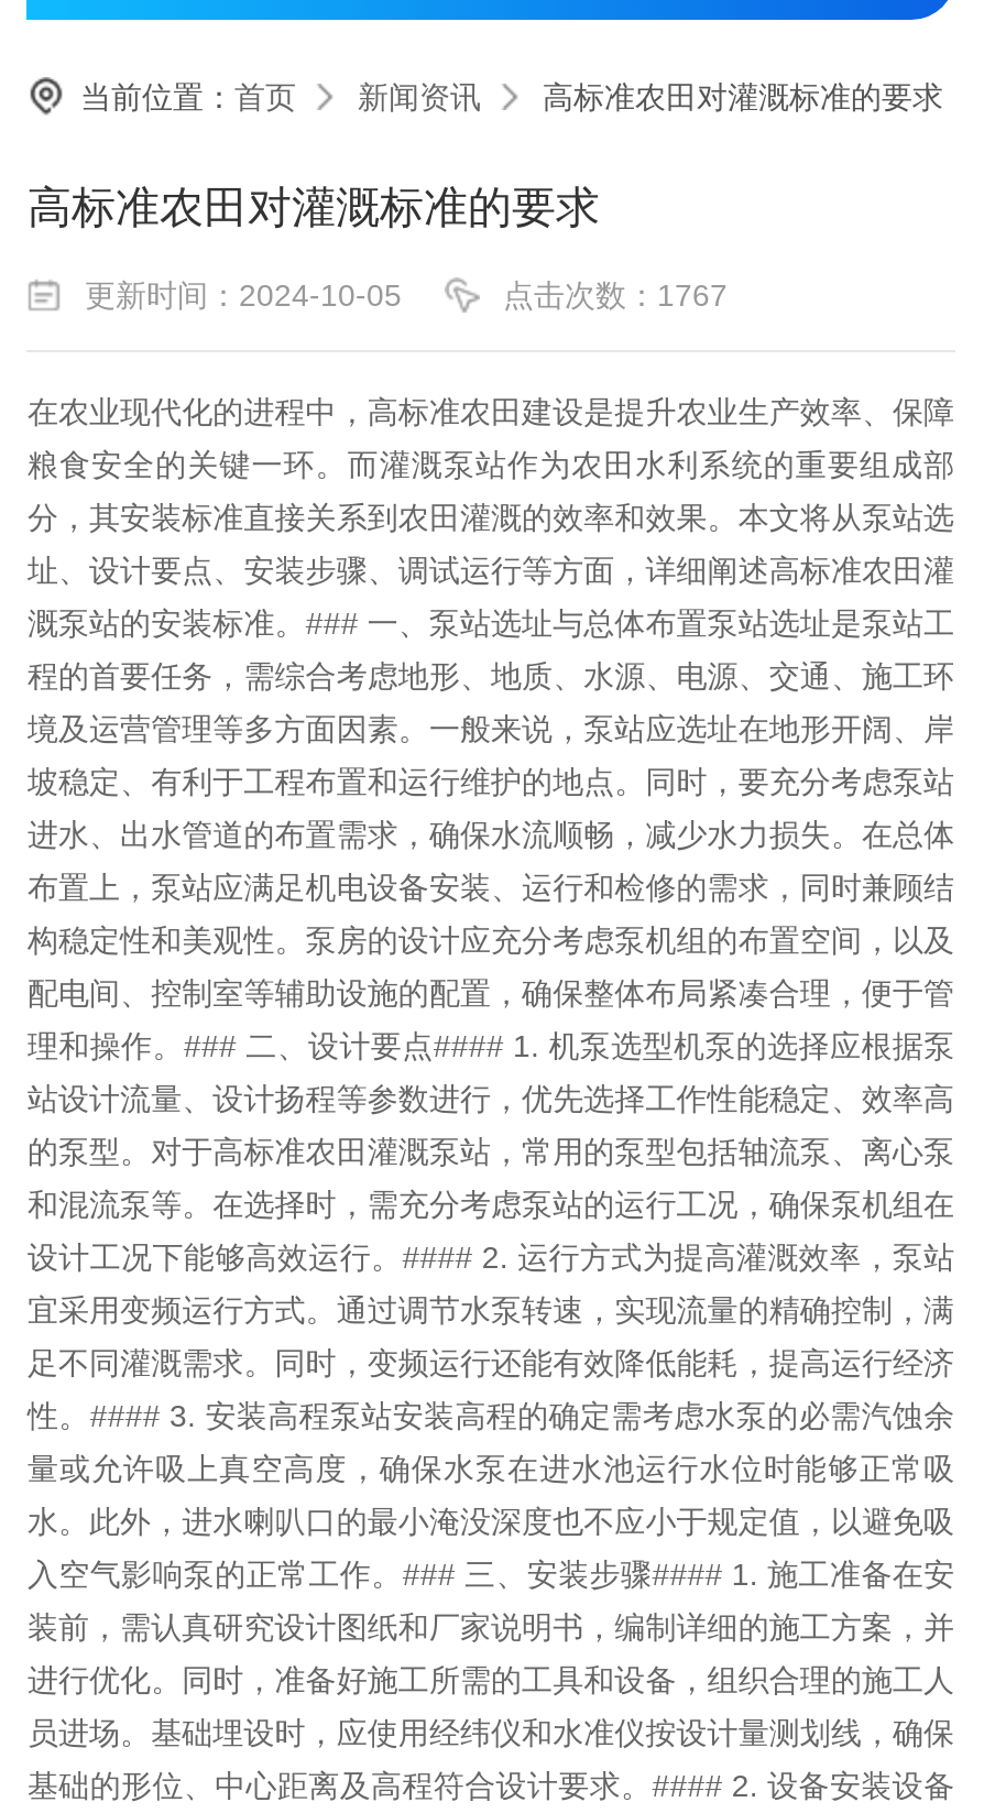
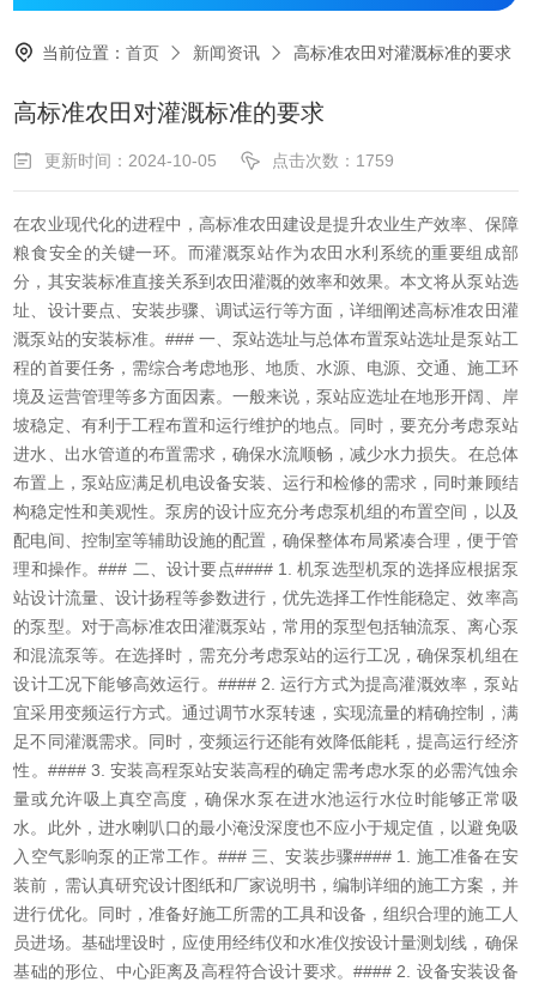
- 点击次数：1767
+ 点击次数：1759
